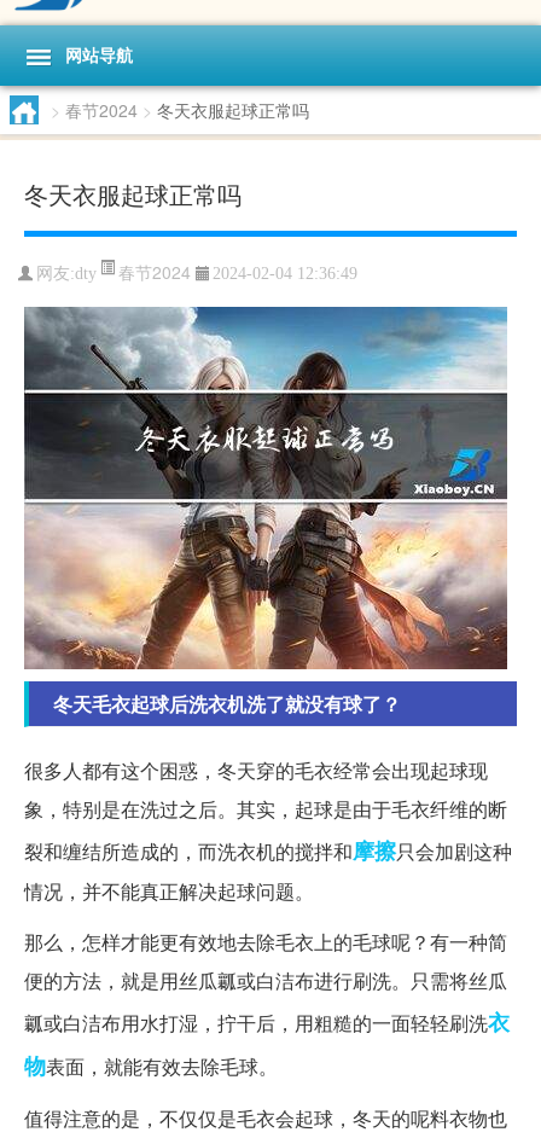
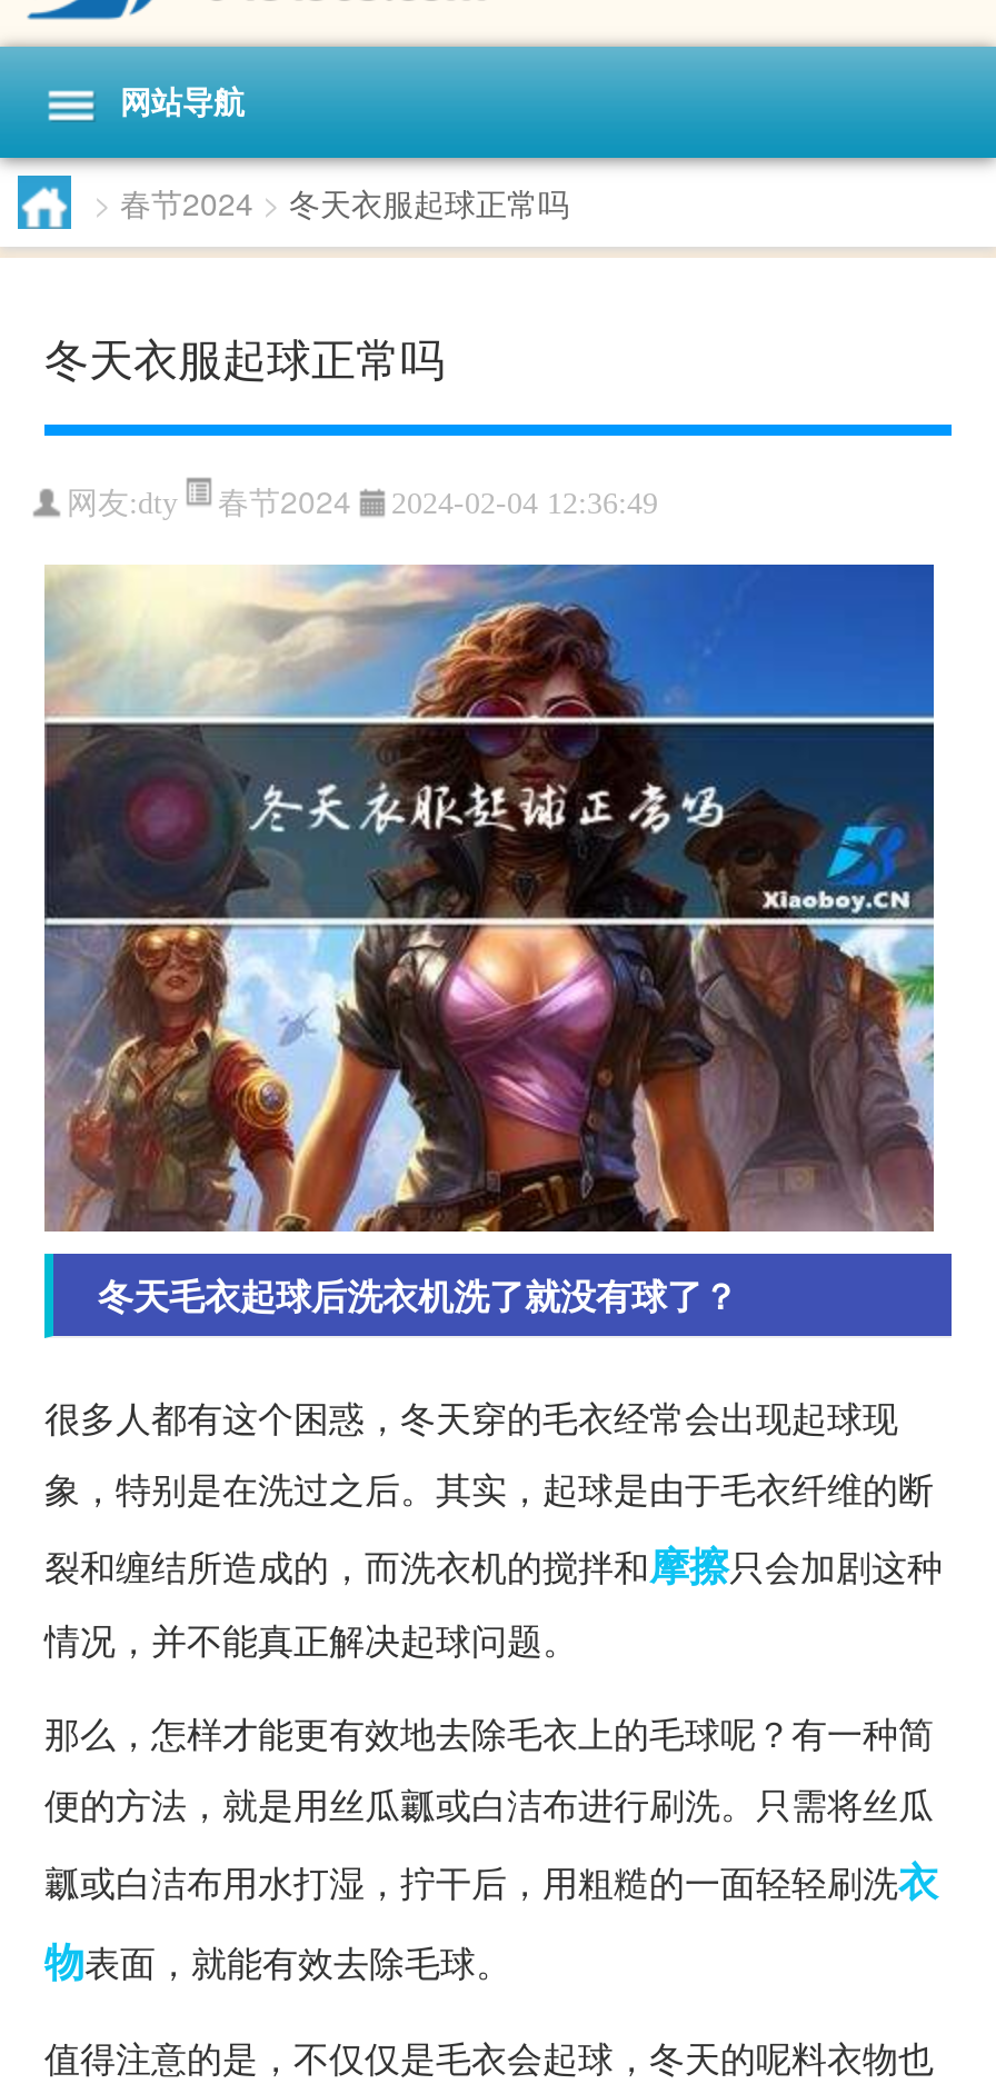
- [image]
+ [image]
